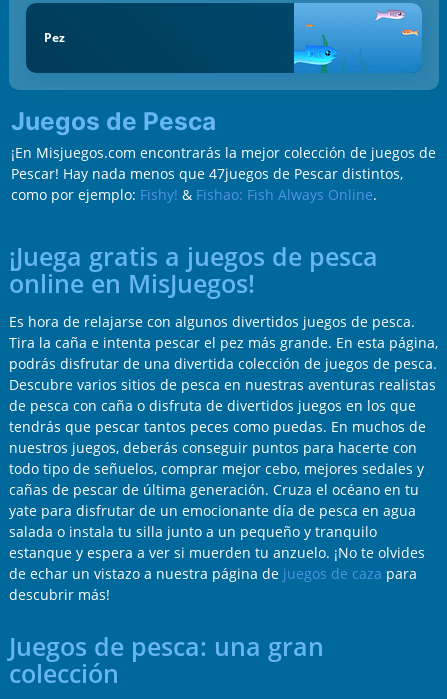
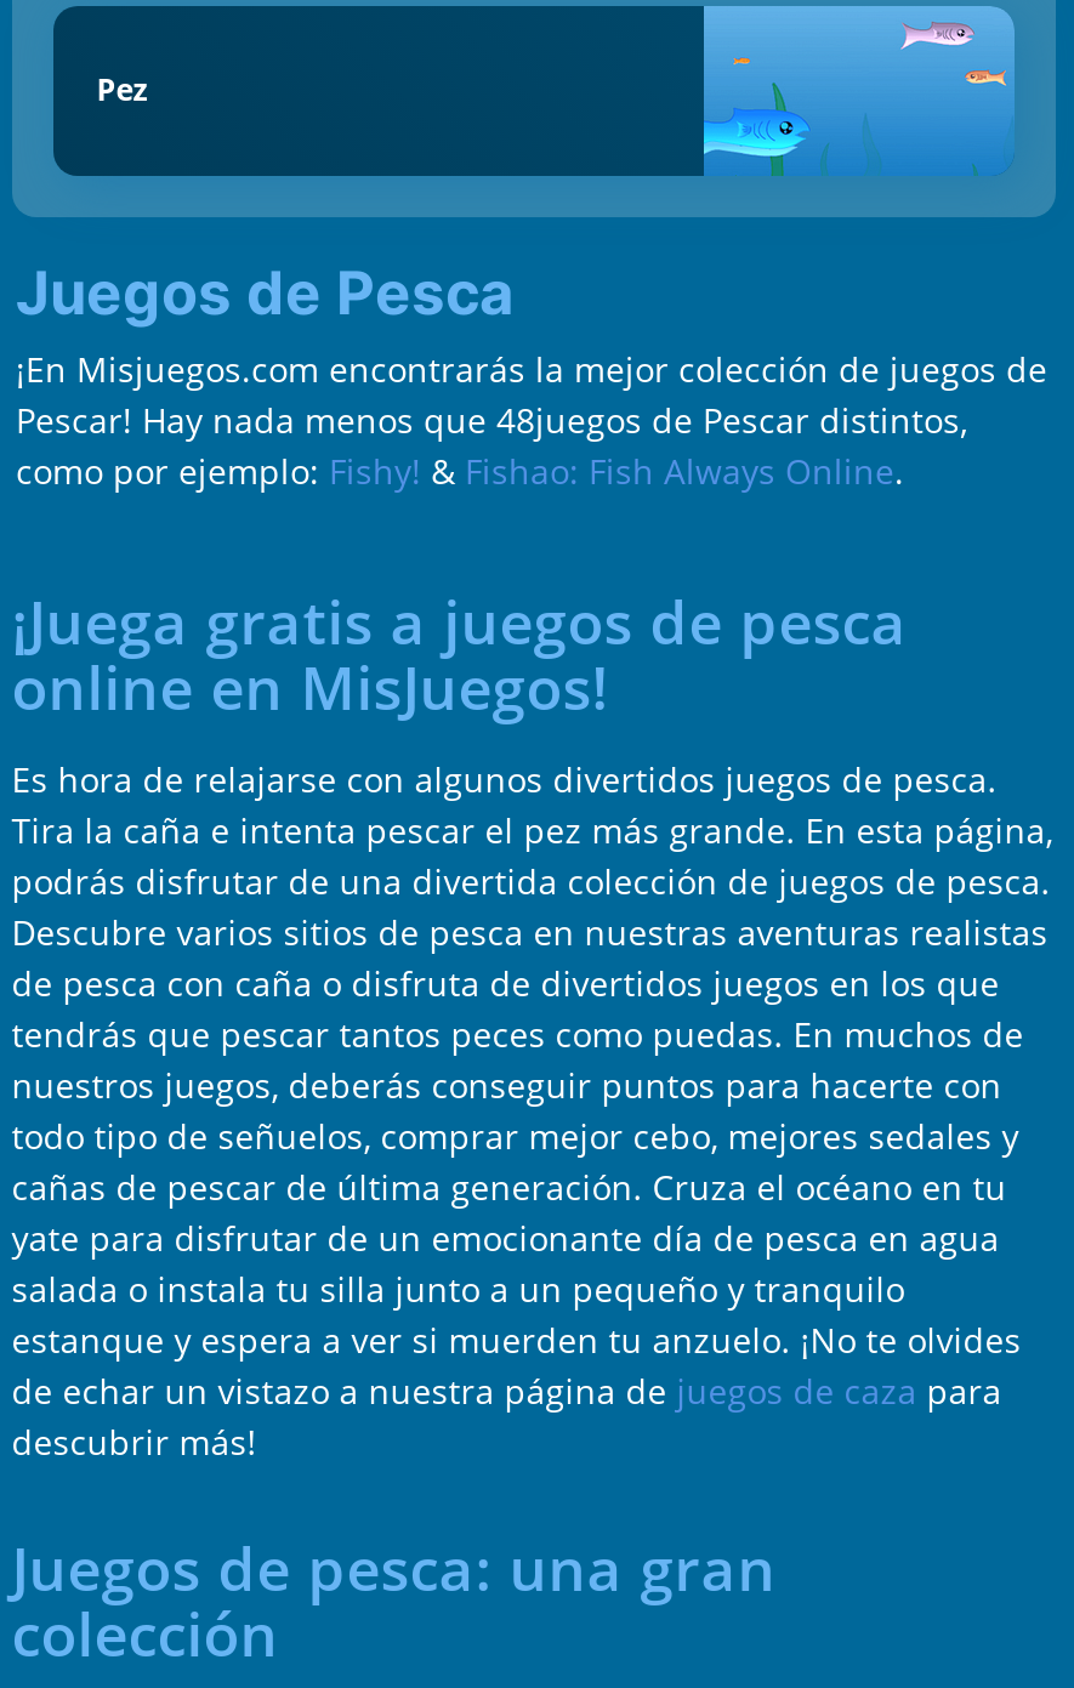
- Pescar! Hay nada menos que 47juegos de Pescar distintos,
+ Pescar! Hay nada menos que 48juegos de Pescar distintos,
